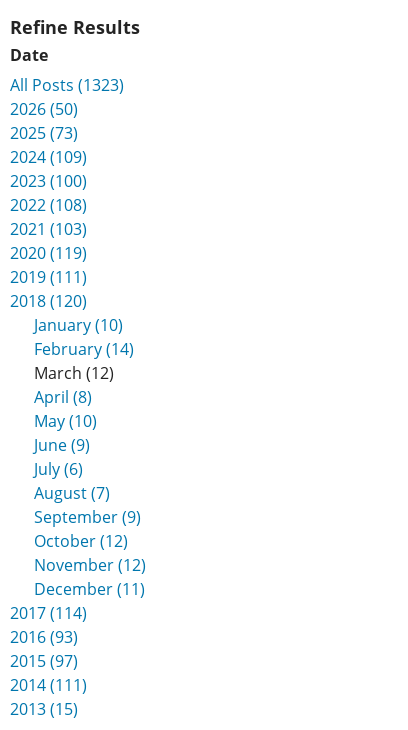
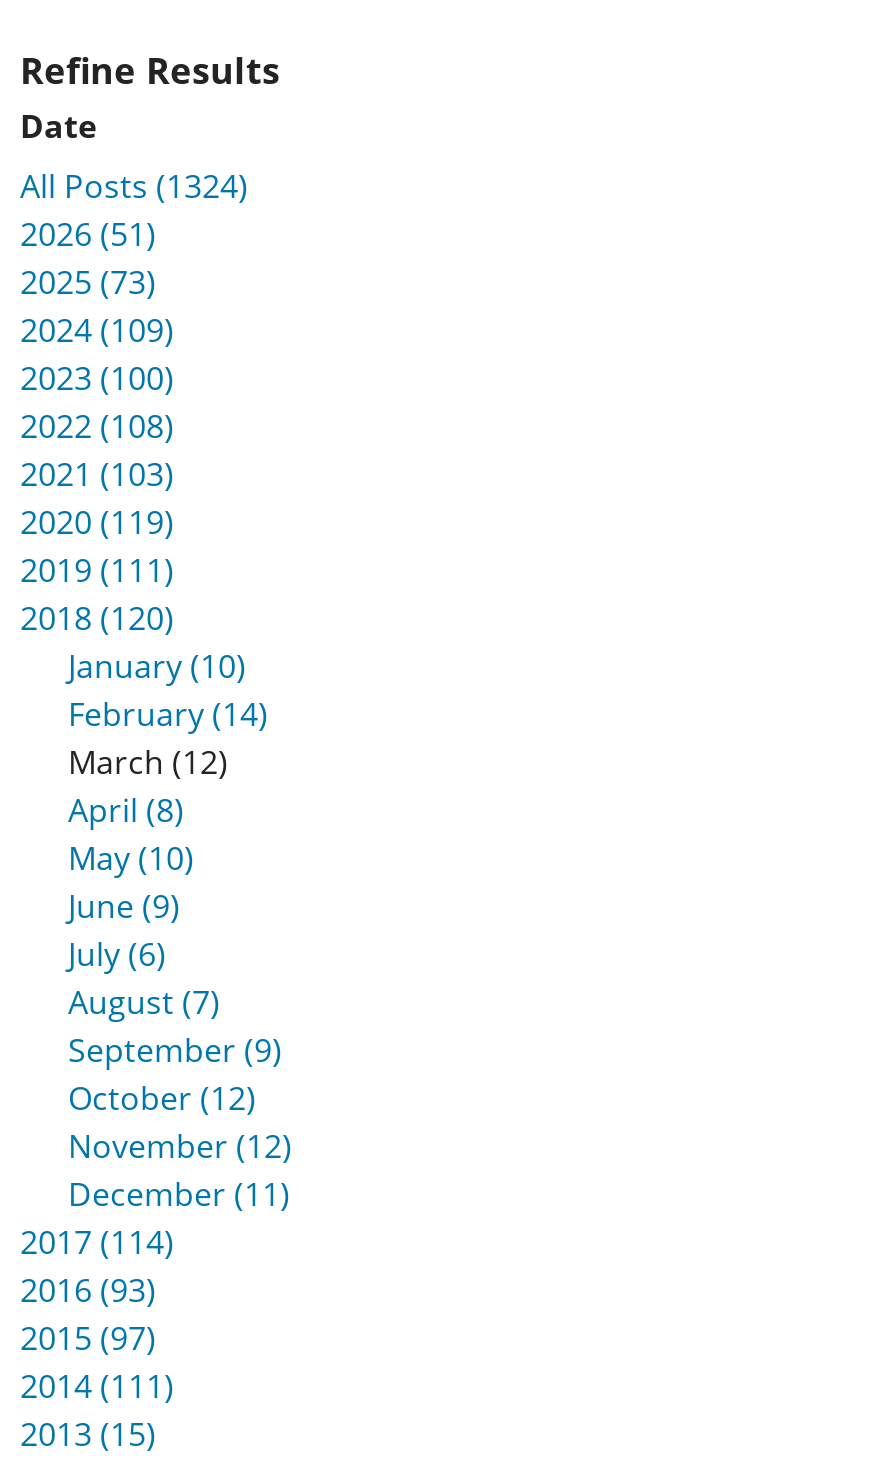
- All Posts (1323)
+ All Posts (1324)

- 2026 (50)
+ 2026 (51)
